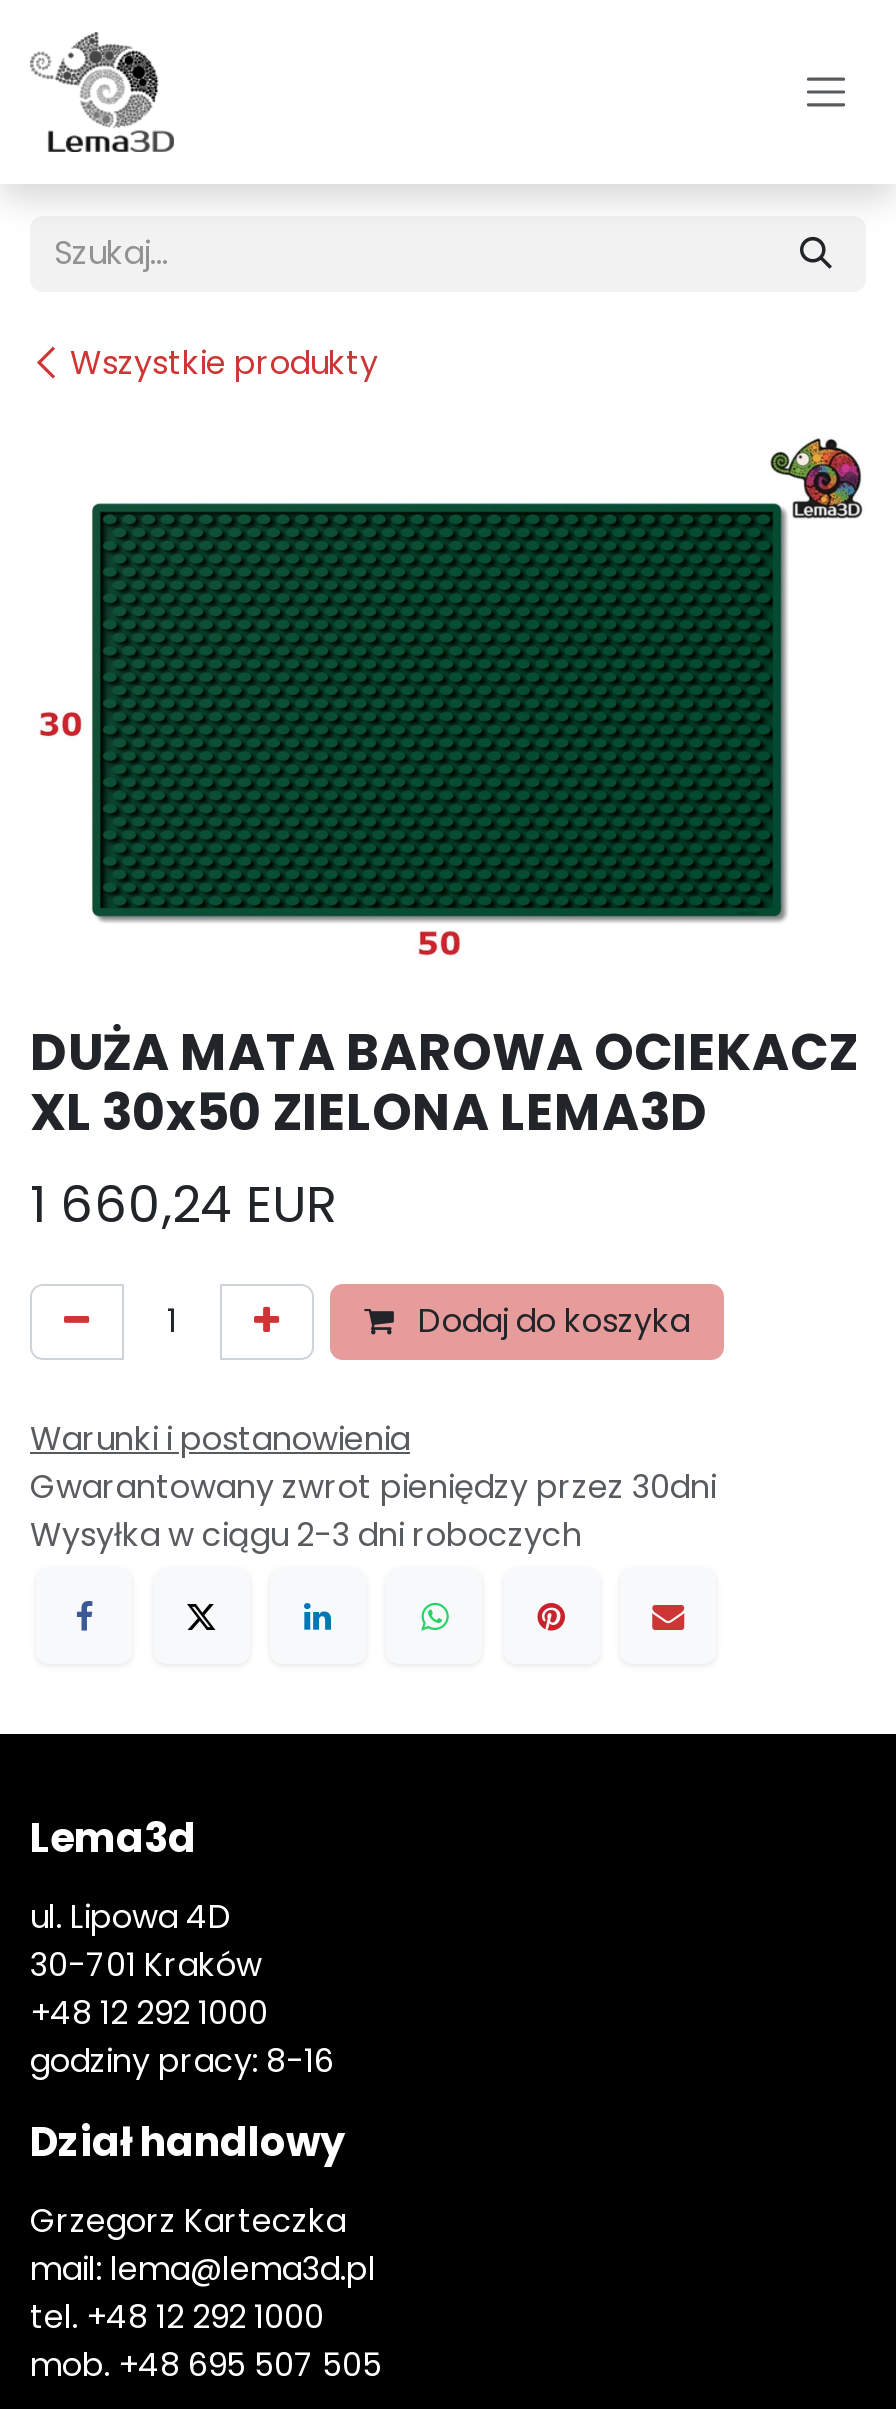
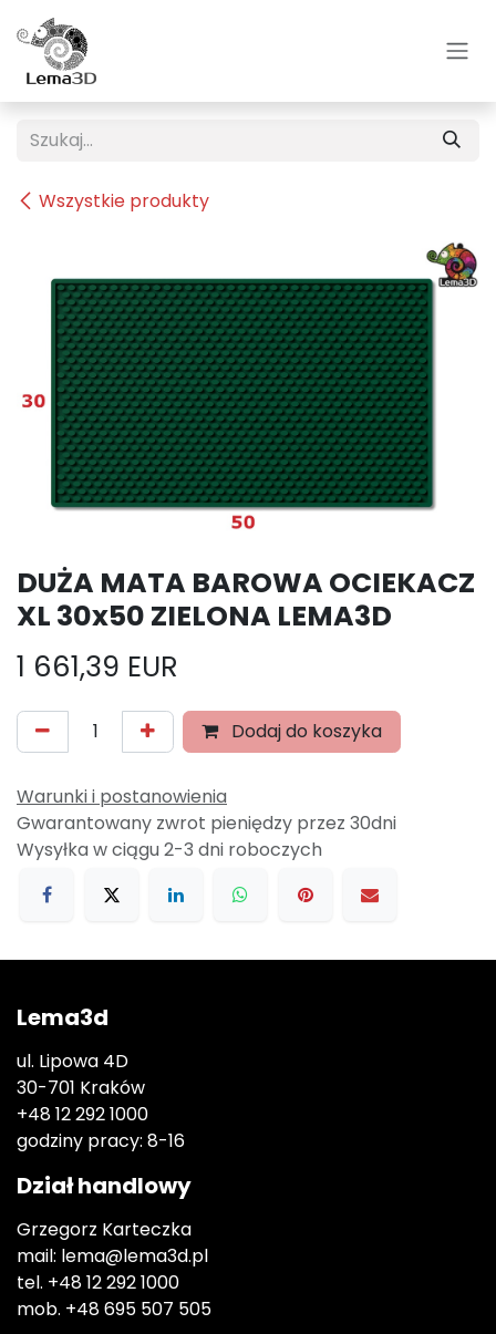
- 1 660,24 EUR
+ 1 661,39 EUR
